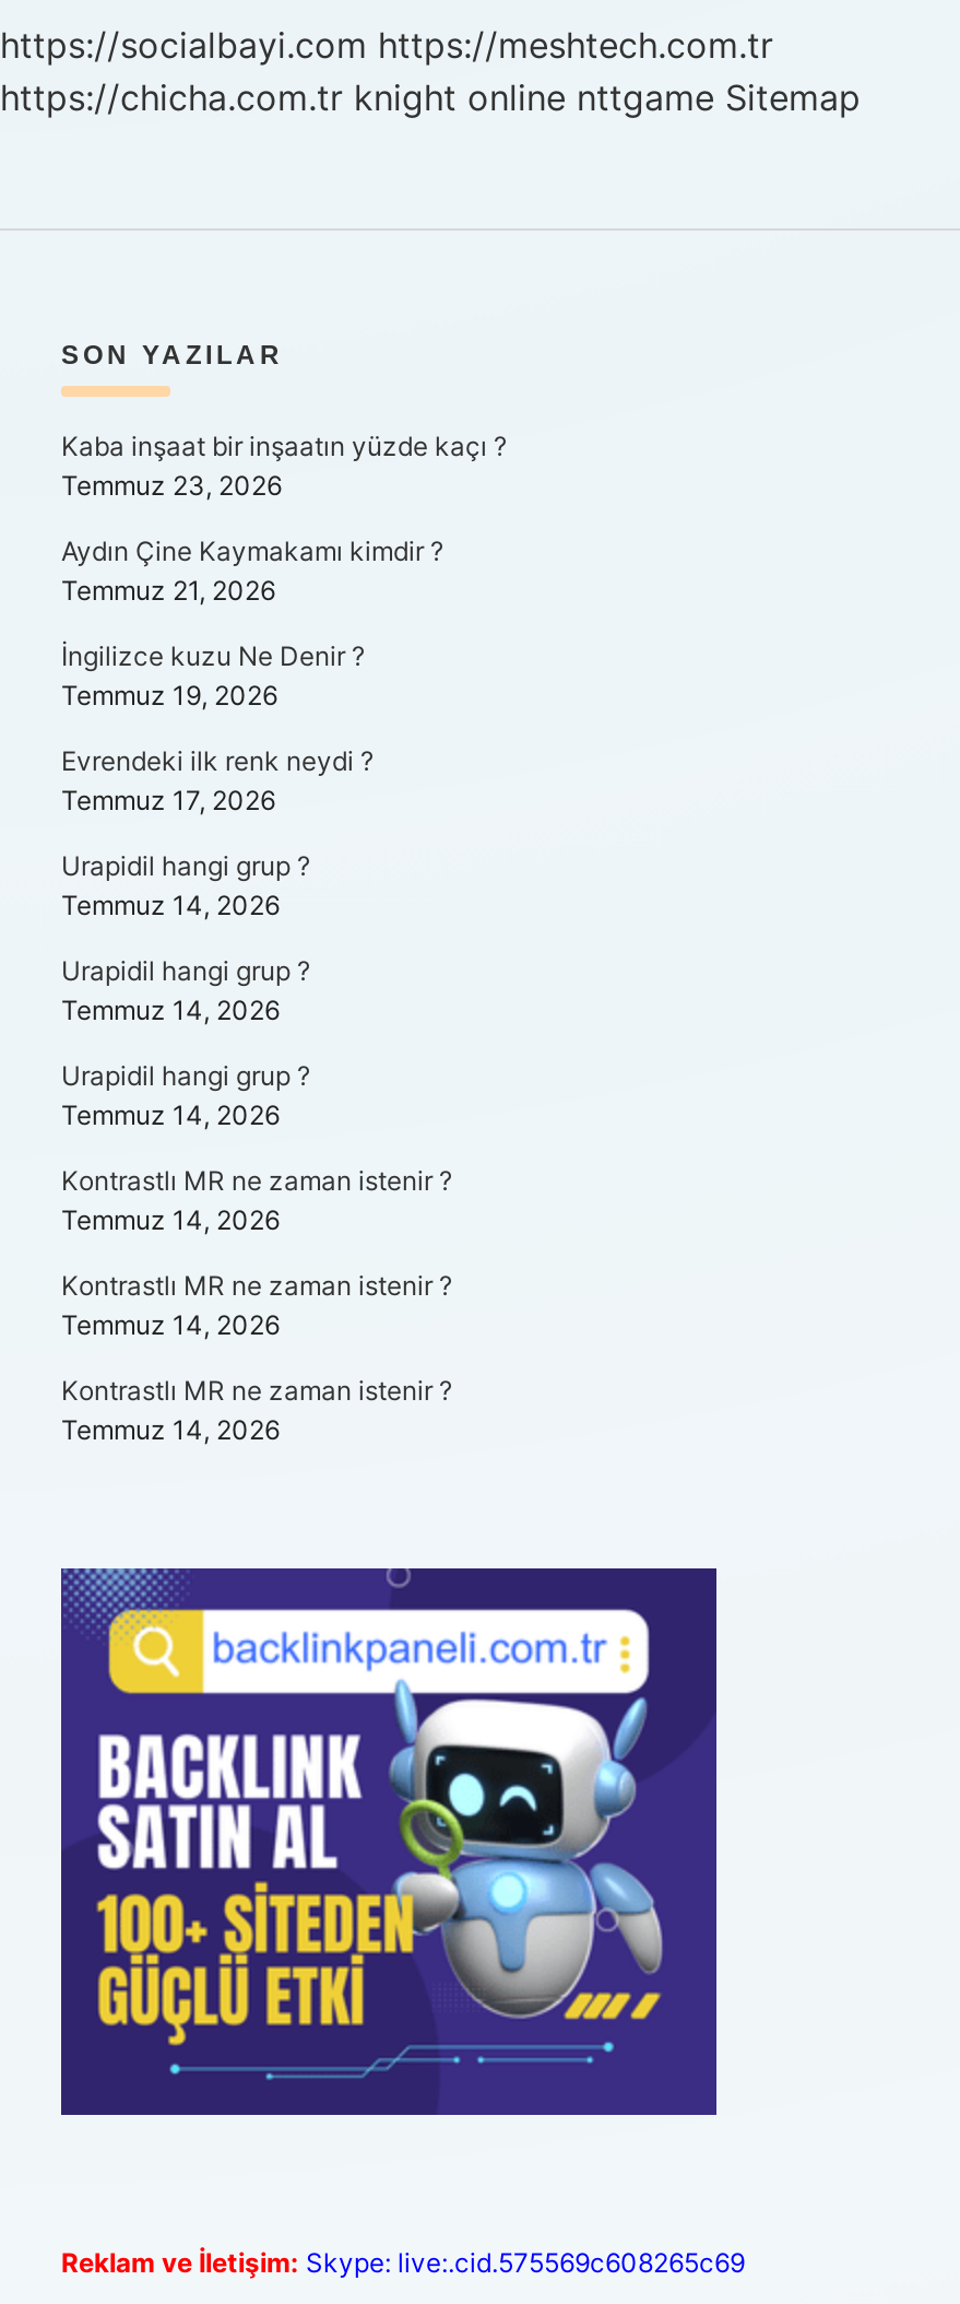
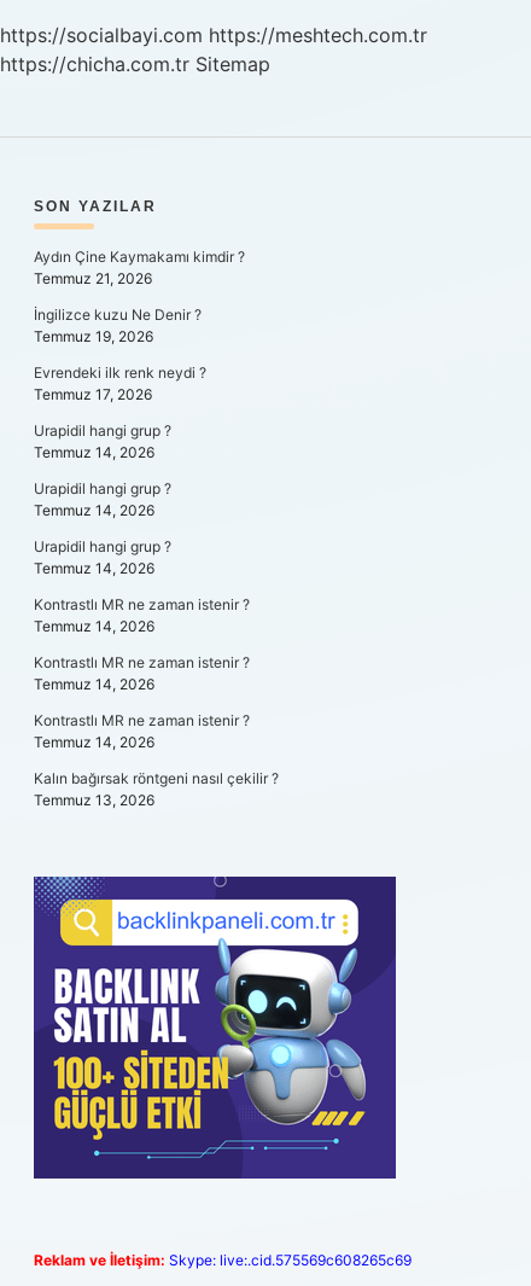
- https://chicha.com.tr knight online nttgame Sitemap
+ https://chicha.com.tr Sitemap

- Kaba inşaat bir inşaatın yüzde kaçı ?
- Temmuz 23, 2026

moved up: Aydın Çine Kaymakamı kimdir ? | Temmuz 21, 2026 | İngilizce kuzu Ne Denir ? | ... | Kontrastlı MR ne zaman istenir ? | Temmuz 14, 2026

+ Kalın bağırsak röntgeni nasıl çekilir ?
+ Temmuz 13, 2026
